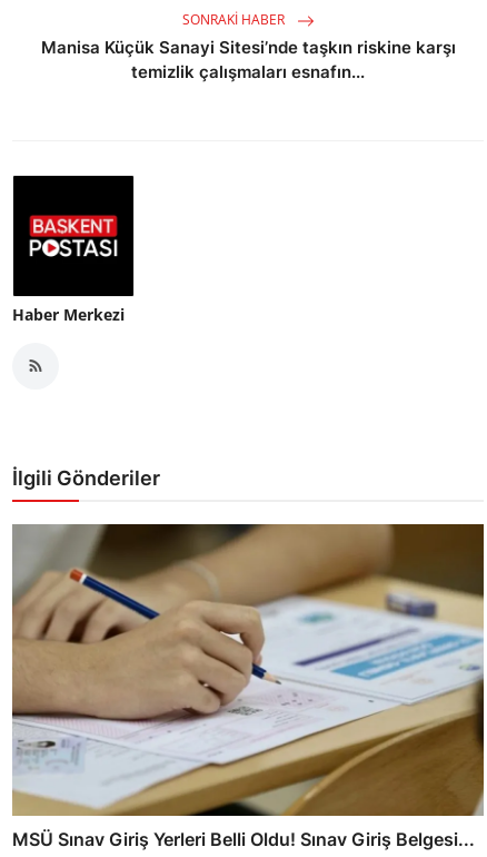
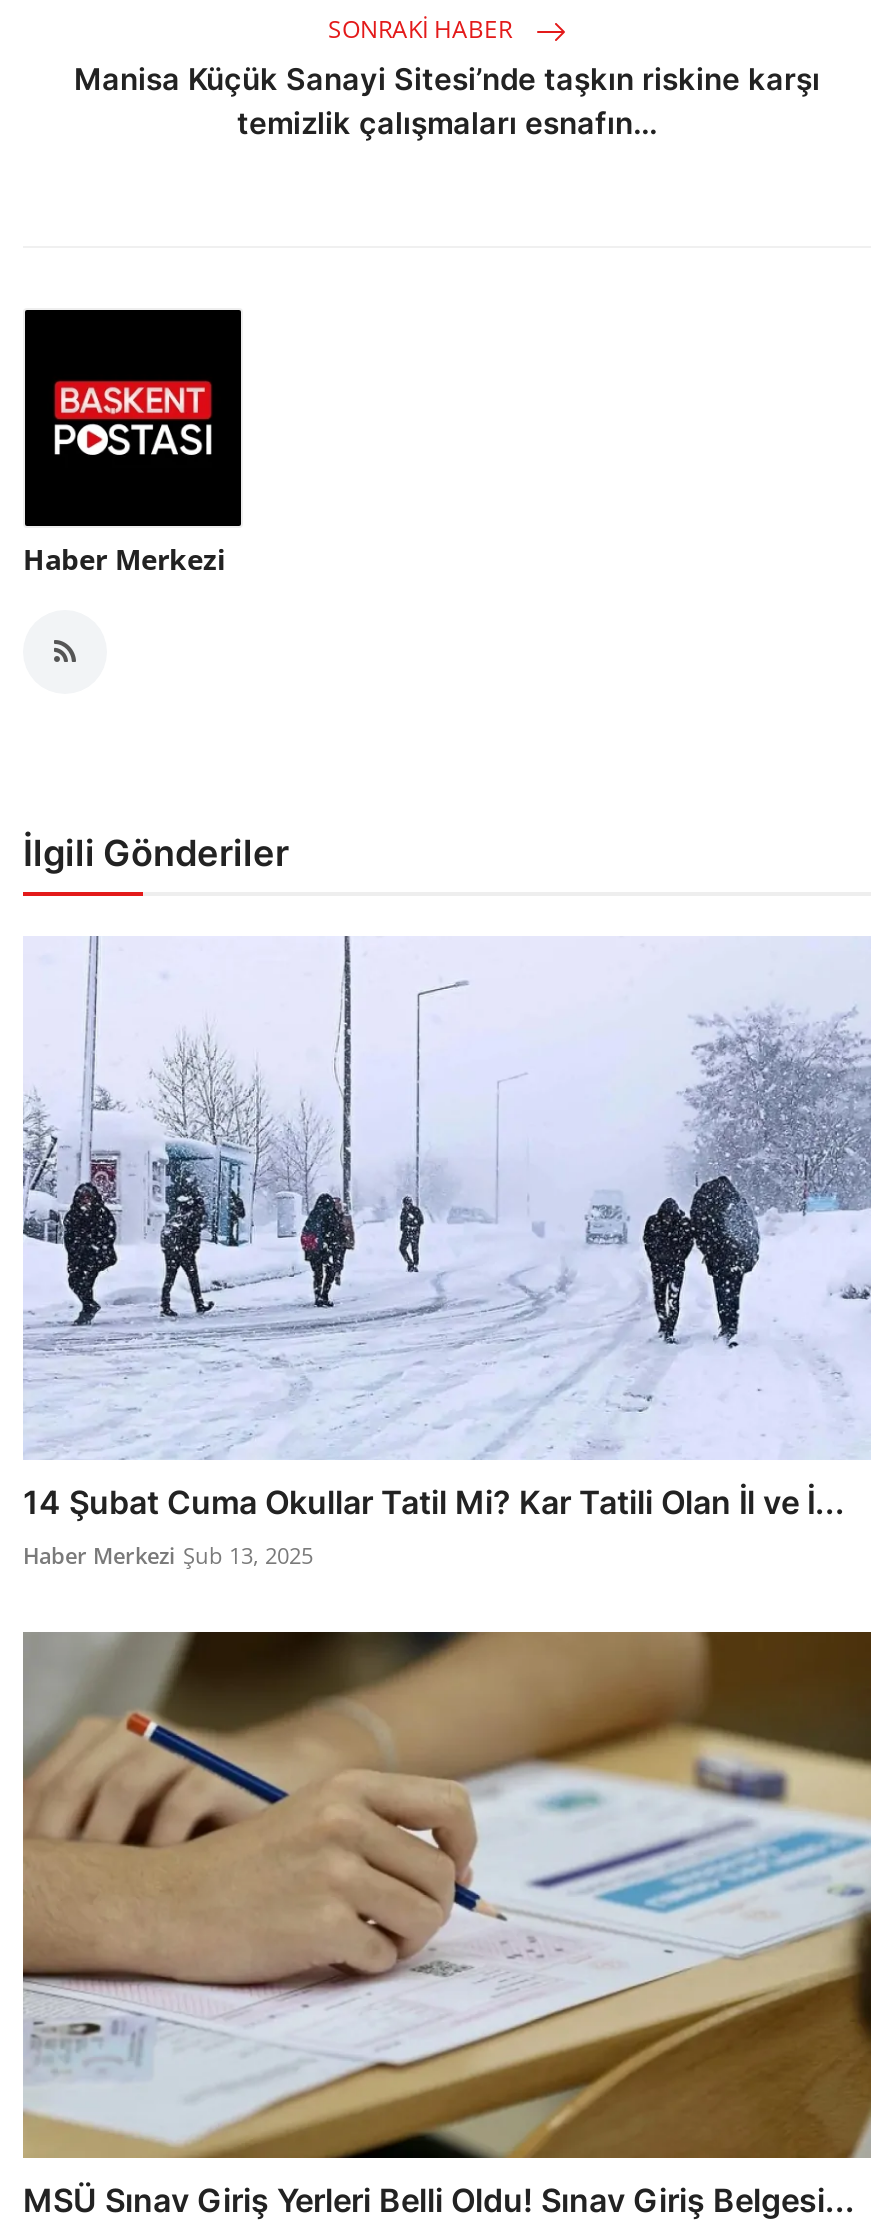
+ [image]
+ 14 Şubat Cuma Okullar Tatil Mi? Kar Tatili Olan İl ve İ...
+ Haber Merkezi Şub 13, 2025
